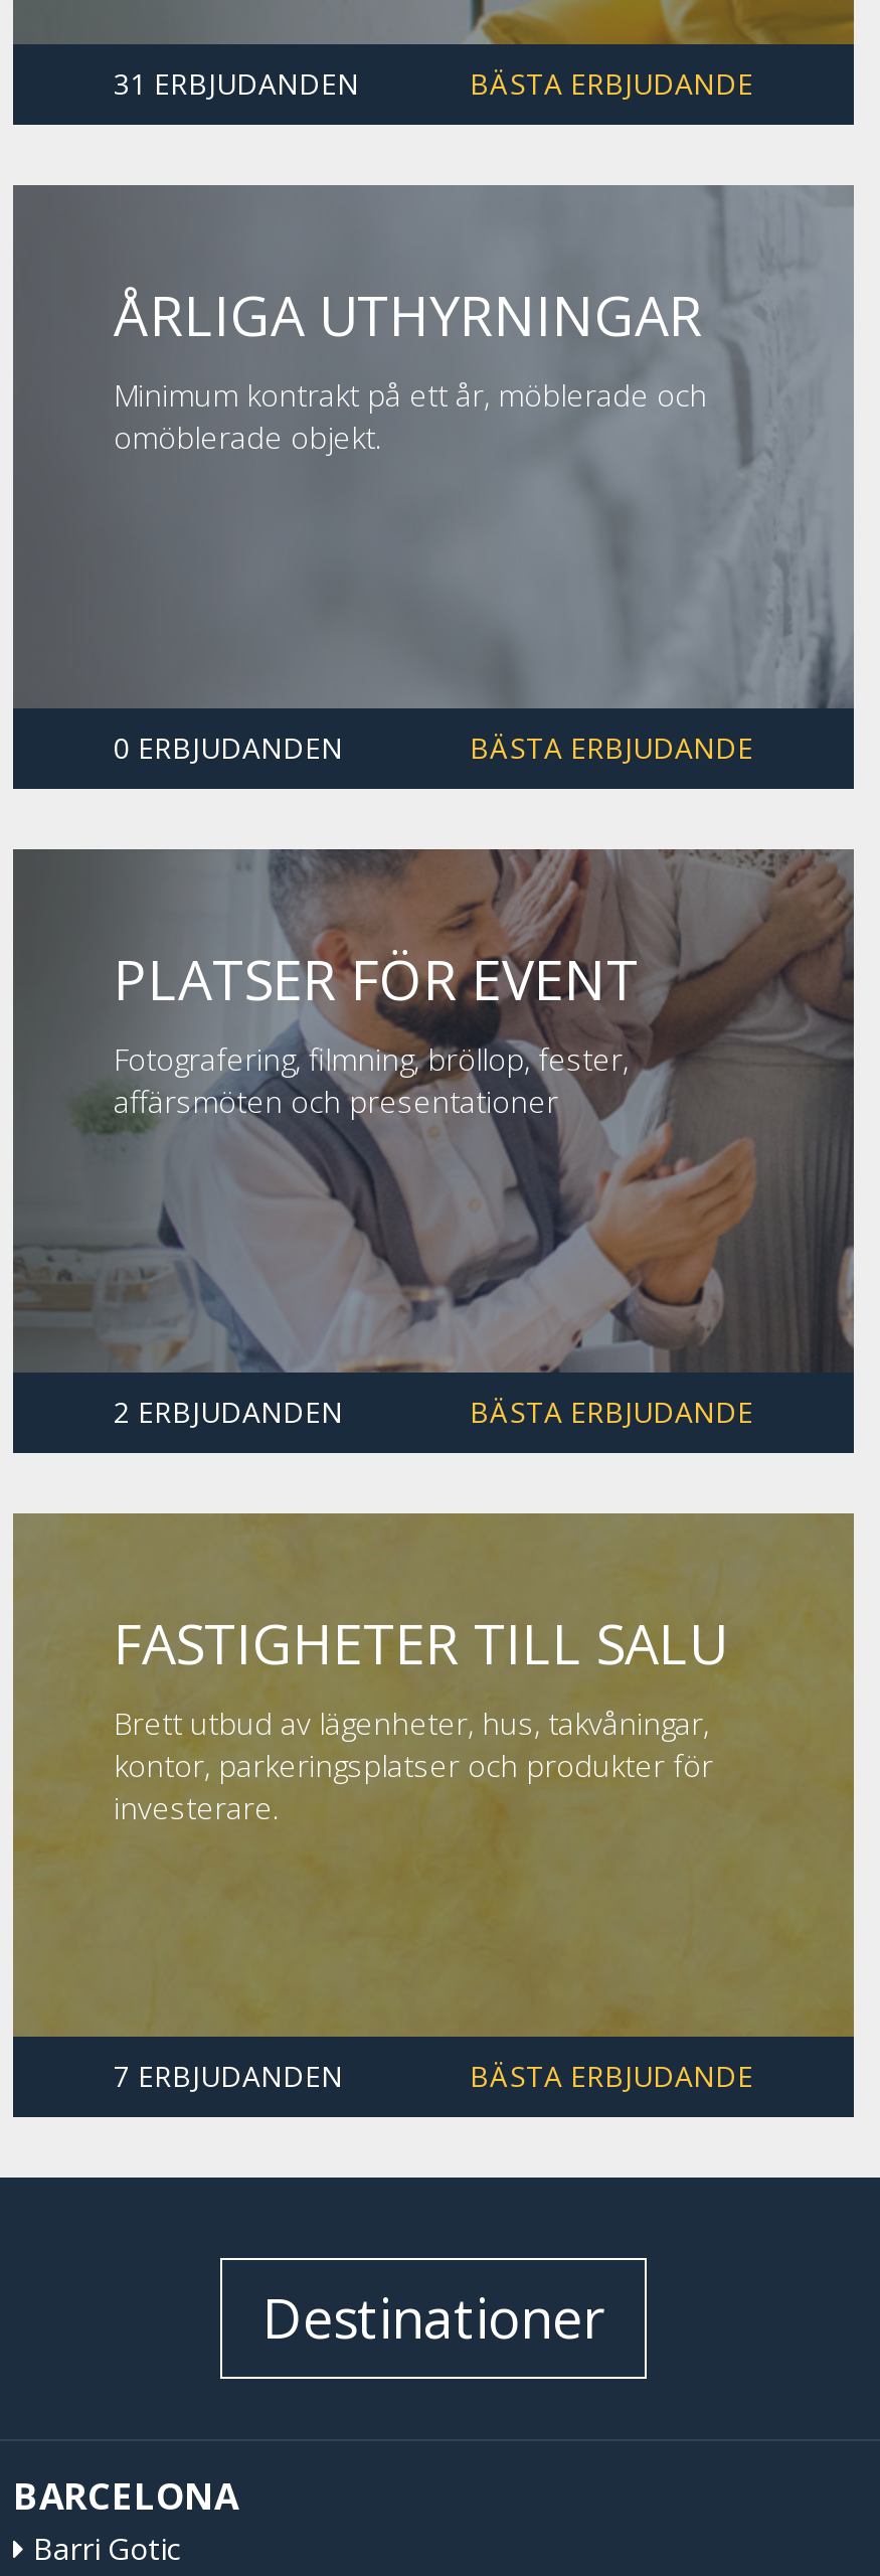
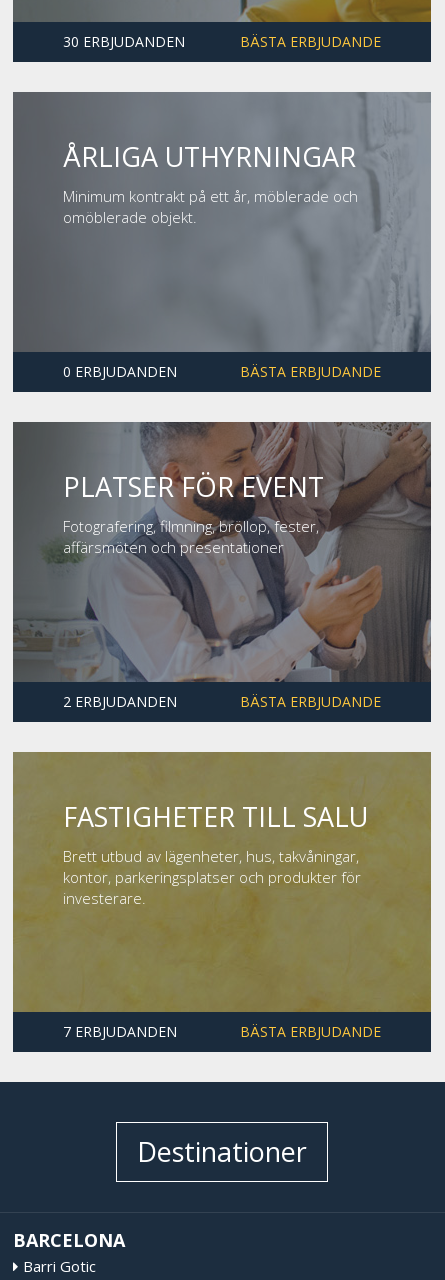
- 31 ERBJUDANDEN
+ 30 ERBJUDANDEN
